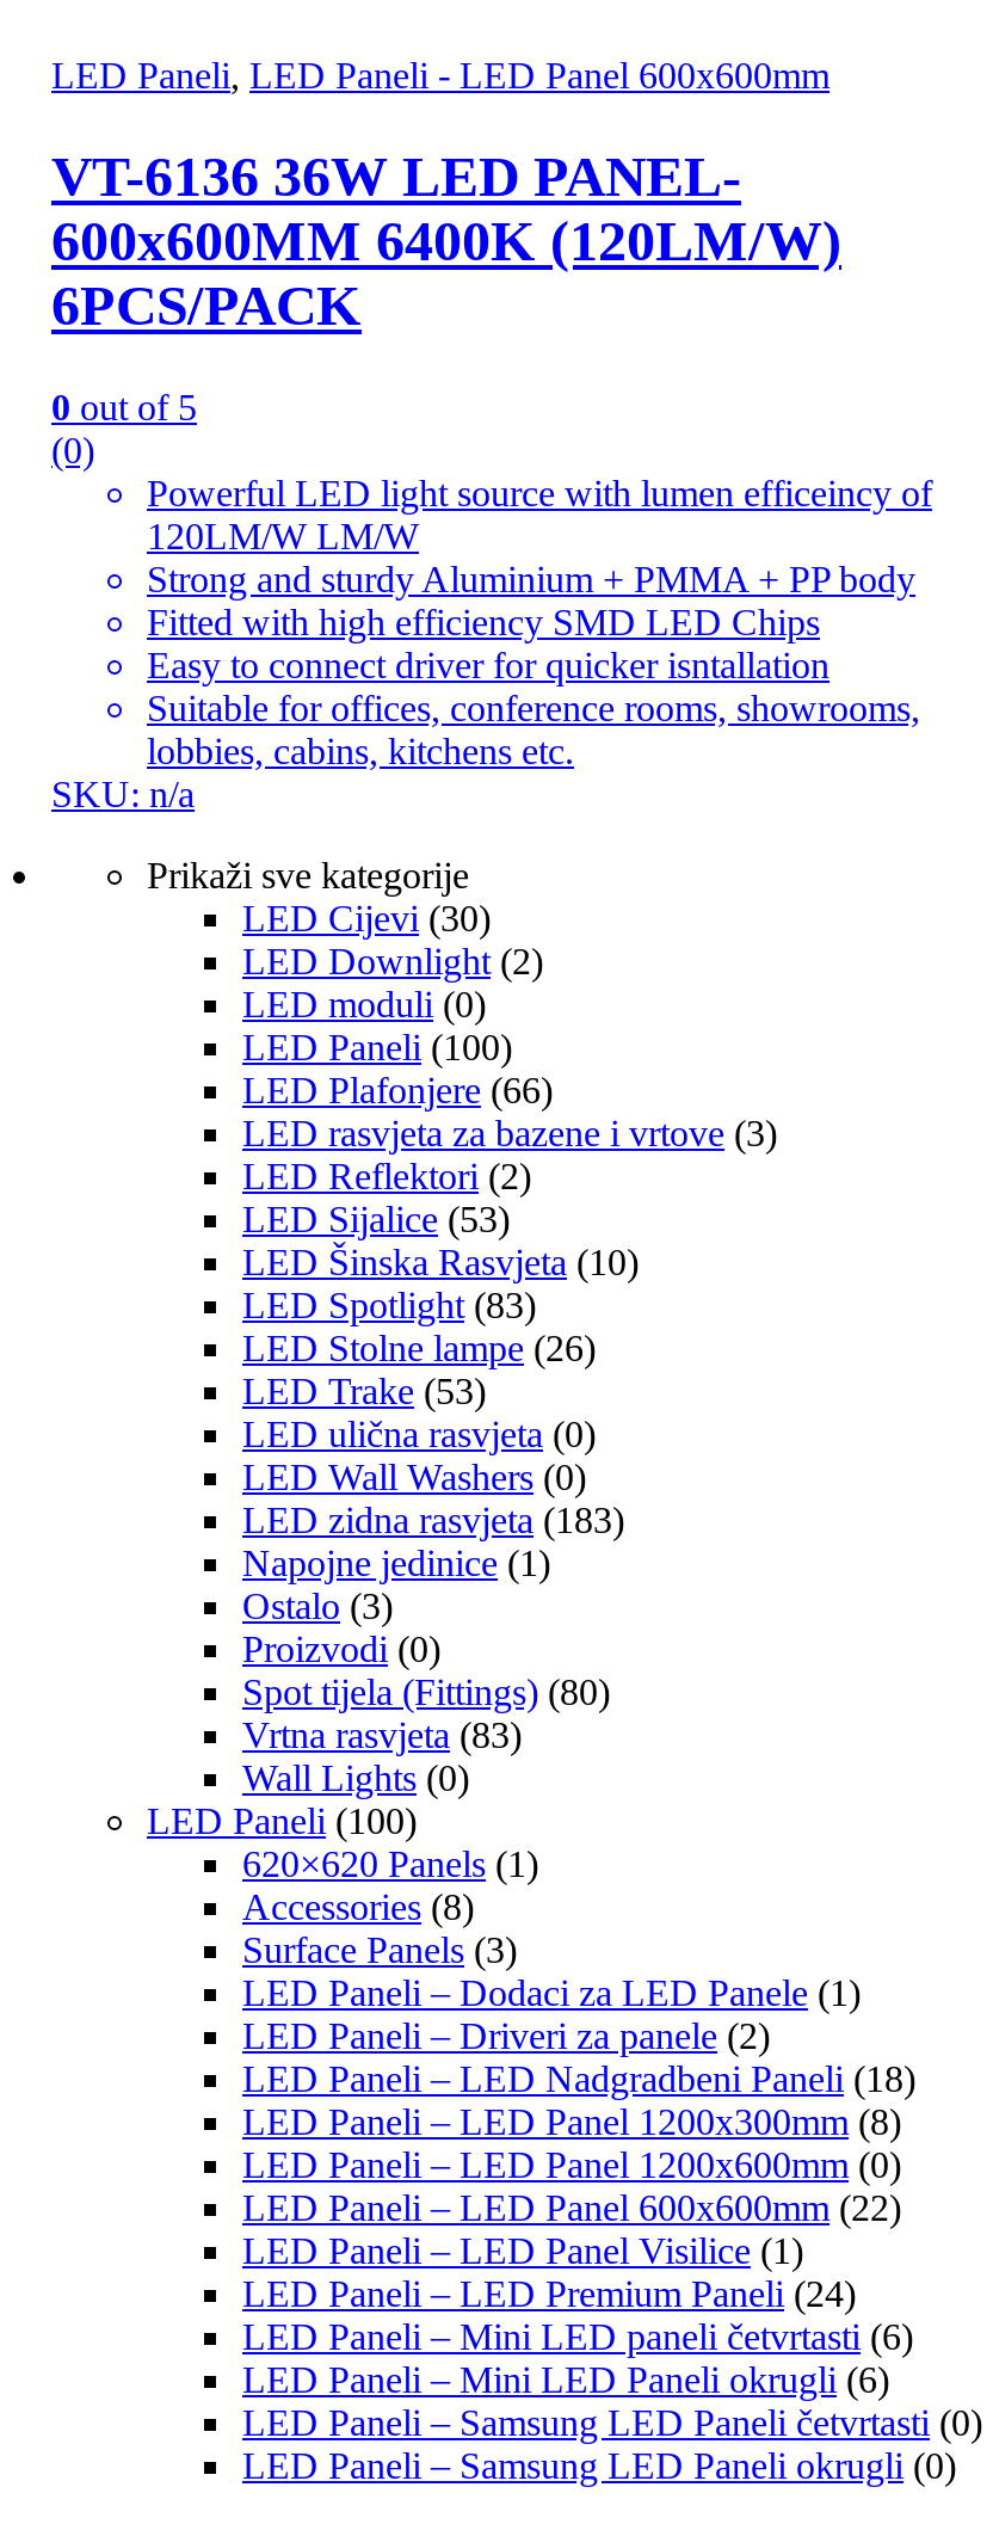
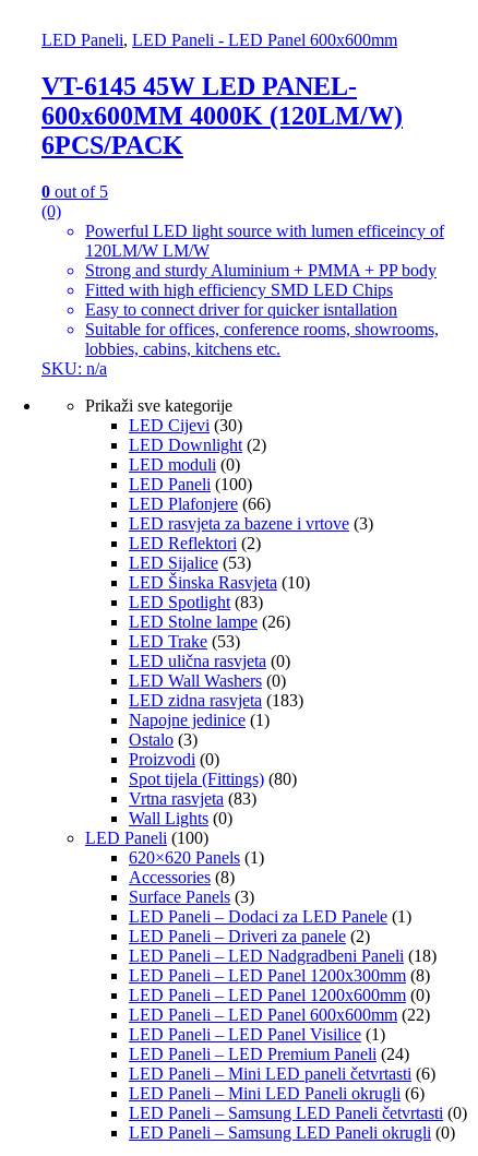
- VT-6136 36W LED PANEL-
+ VT-6145 45W LED PANEL-

- 600x600MM 6400K (120LM/W)
+ 600x600MM 4000K (120LM/W)
